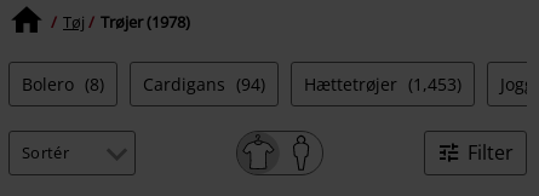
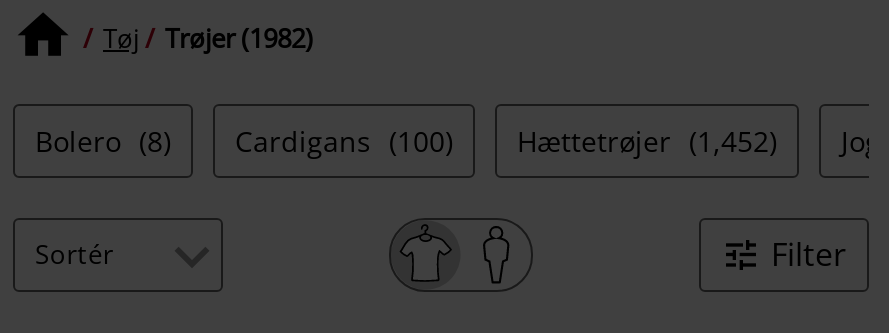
- Tøj Trøjer (1978)
+ Tøj Trøjer (1982)

- Cardigans (94)
+ Cardigans (100)

- Hættetrøjer (1,453)
+ Hættetrøjer (1,452)
